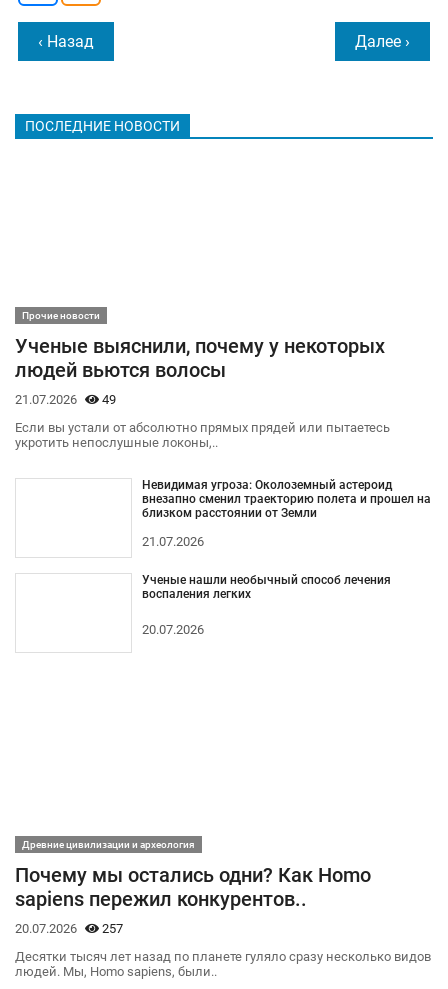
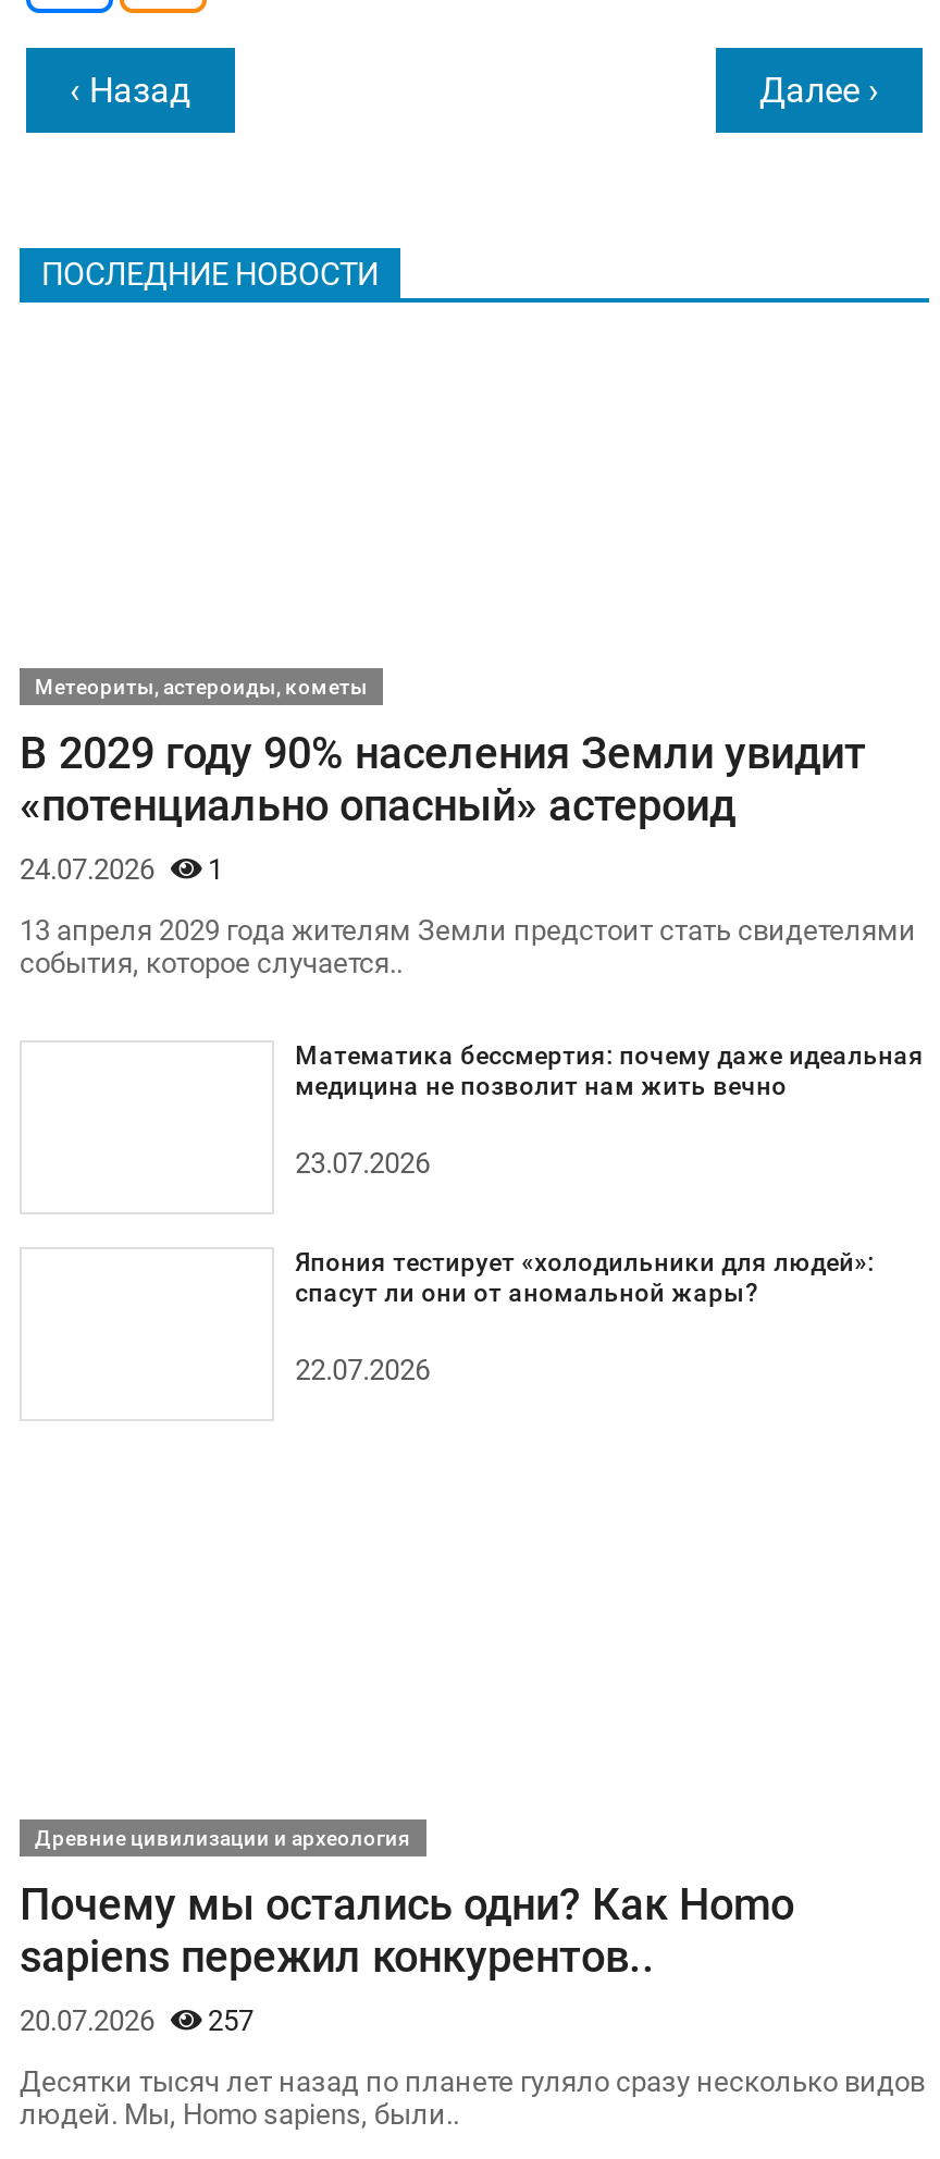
- Прочие новости
+ Метеориты, астероиды, кометы

- Ученые выяснили, почему у некоторых
- людей вьются волосы
- 21.07.2026
- 49
+ В 2029 году 90% населения Земли увидит
+ «потенциально опасный» астероид
+ 24.07.2026
+ 1

- Если вы устали от абсолютно прямых прядей или пытаетесь
- укротить непослушные локоны,..
+ 13 апреля 2029 года жителям Земли предстоит стать свидетелями
+ события, которое случается..

- Невидимая угроза: Околоземный астероид
- внезапно сменил траекторию полета и прошел на
- близком расстоянии от Земли
+ Математика бессмертия: почему даже идеальная
+ медицина не позволит нам жить вечно

- 21.07.2026
+ 23.07.2026

- Ученые нашли необычный способ лечения
- воспаления легких
+ Япония тестирует «холодильники для людей»:
+ спасут ли они от аномальной жары?

- 20.07.2026
+ 22.07.2026
